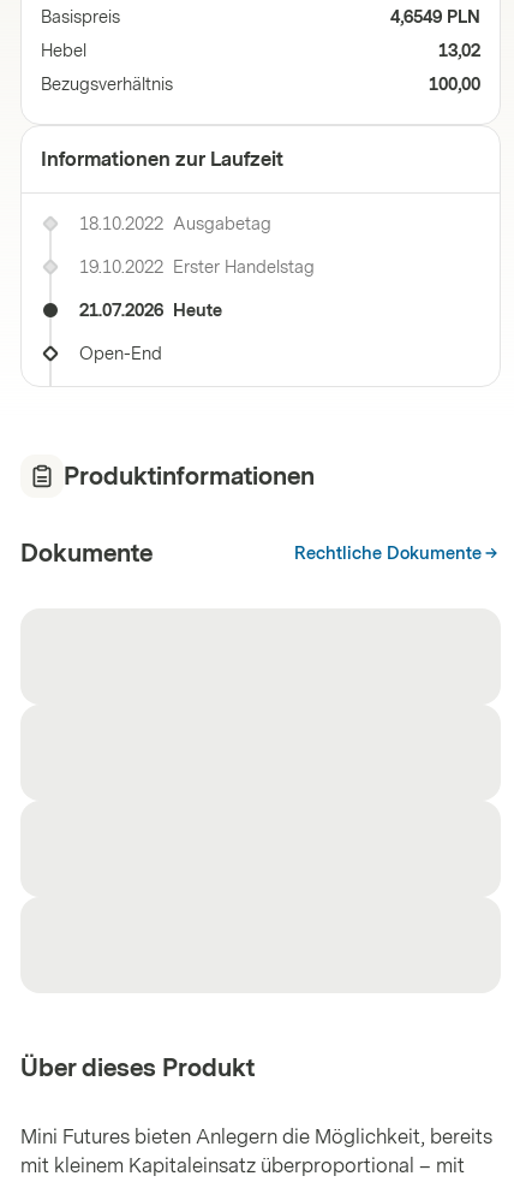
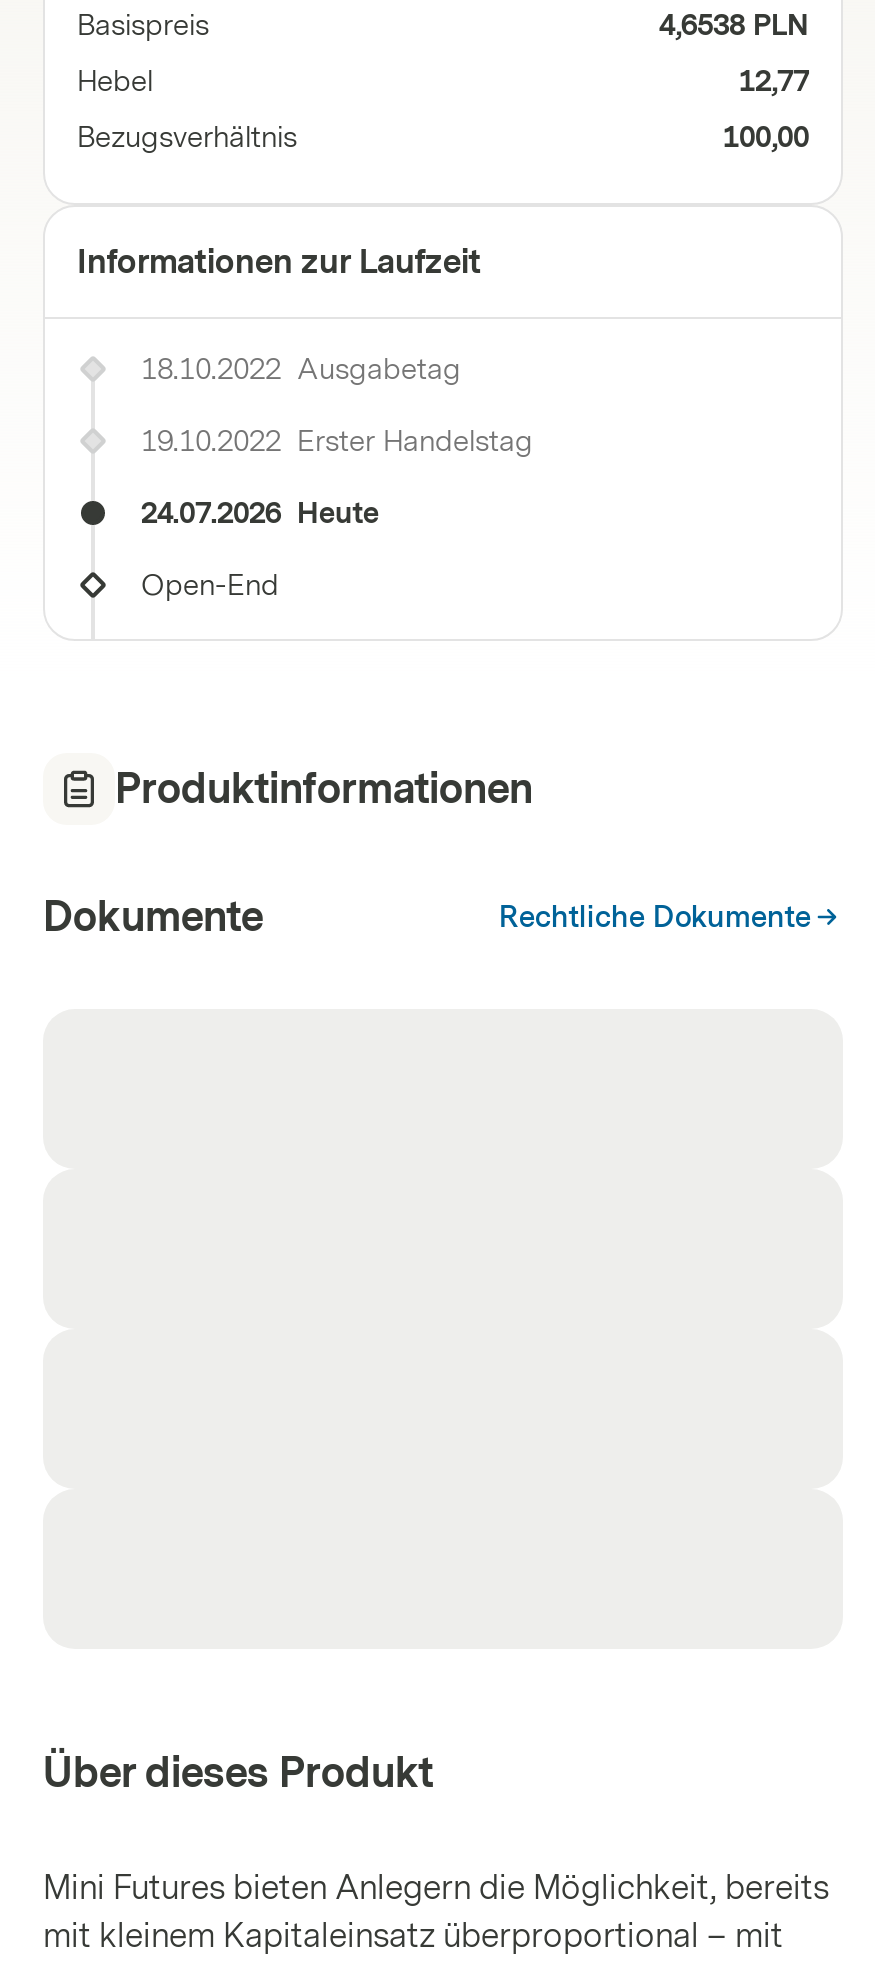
- 4,6549 PLN
+ 4,6538 PLN

- 13,02
+ 12,77

- 21.07.2026 Heute
+ 24.07.2026 Heute
